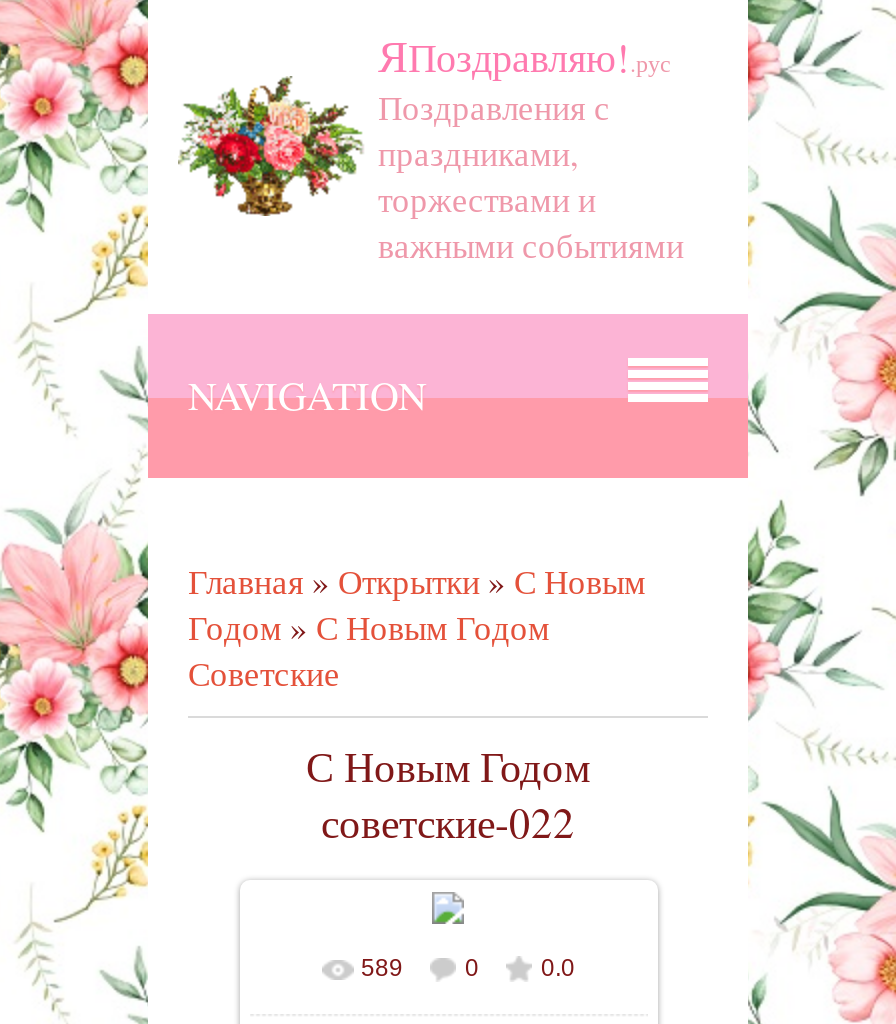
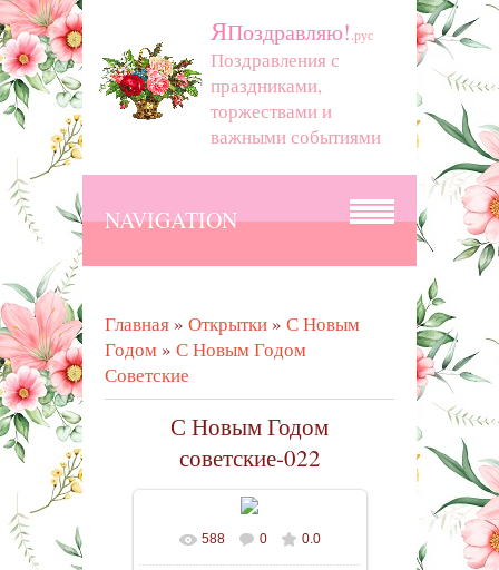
- 589
+ 588
